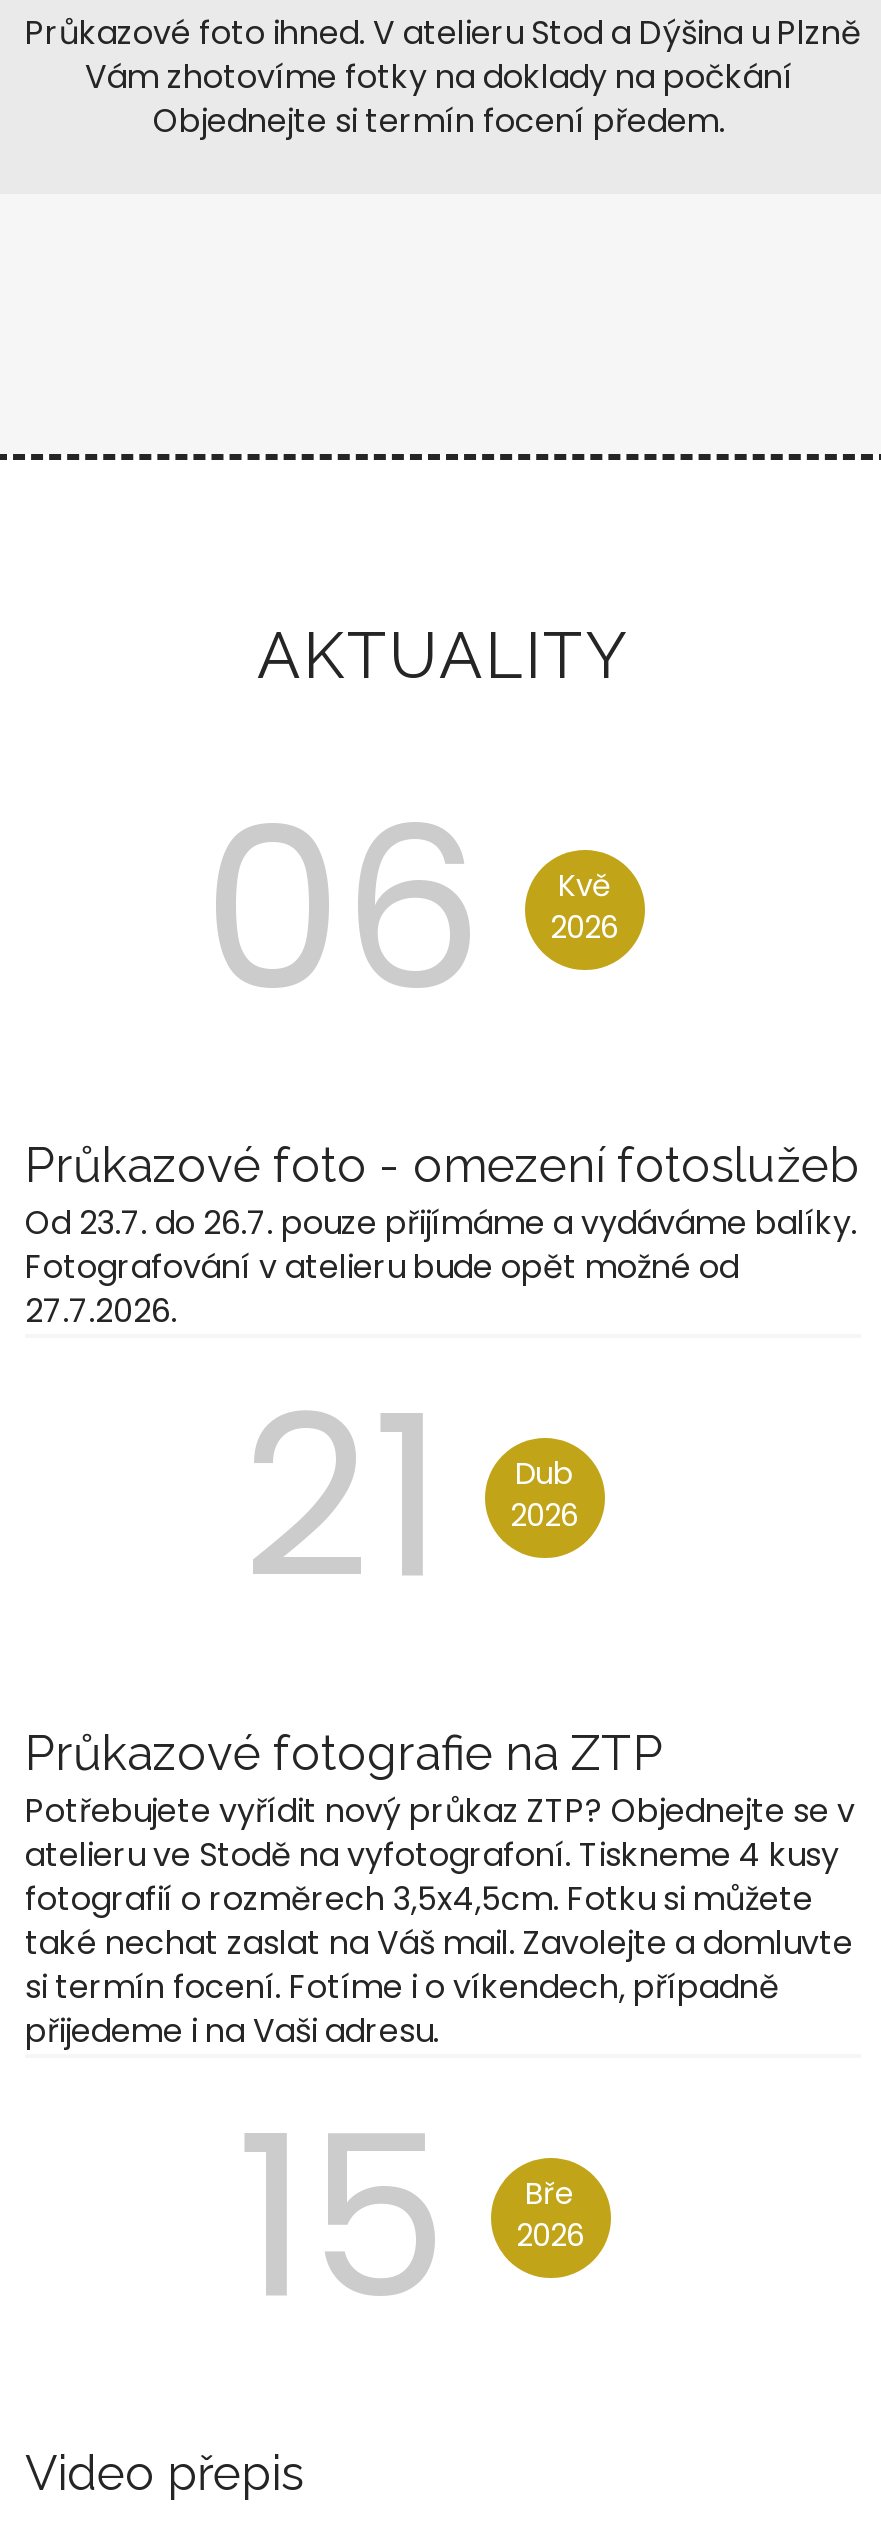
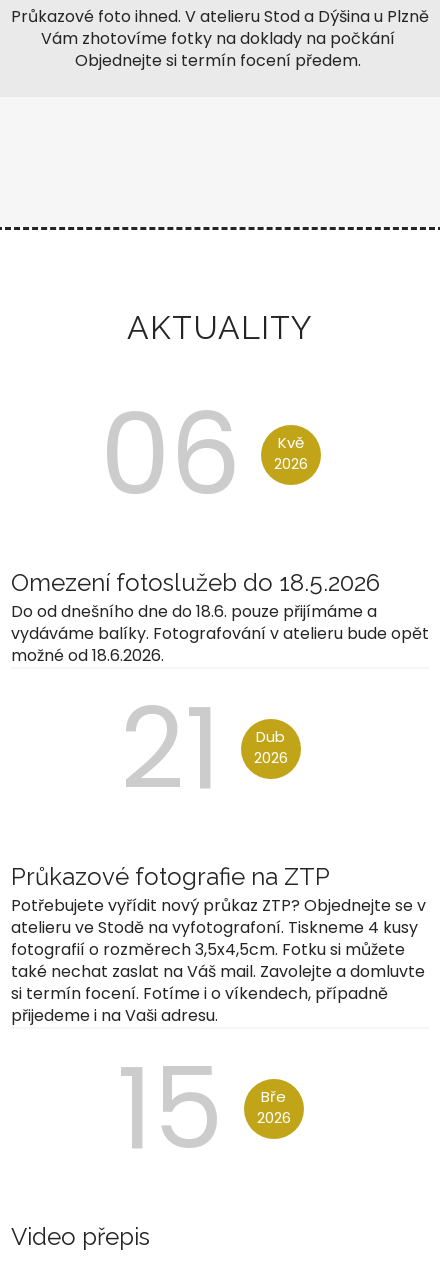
- Průkazové foto - omezení fotoslužeb
- Od 23.7. do 26.7. pouze přijímáme a vydáváme balíky.
- Fotografování v atelieru bude opět možné od
- 27.7.2026.
+ Omezení fotoslužeb do 18.5.2026
+ Do od dnešního dne do 18.6. pouze přijímáme a
+ vydáváme balíky. Fotografování v atelieru bude opět
+ možné od 18.6.2026.
